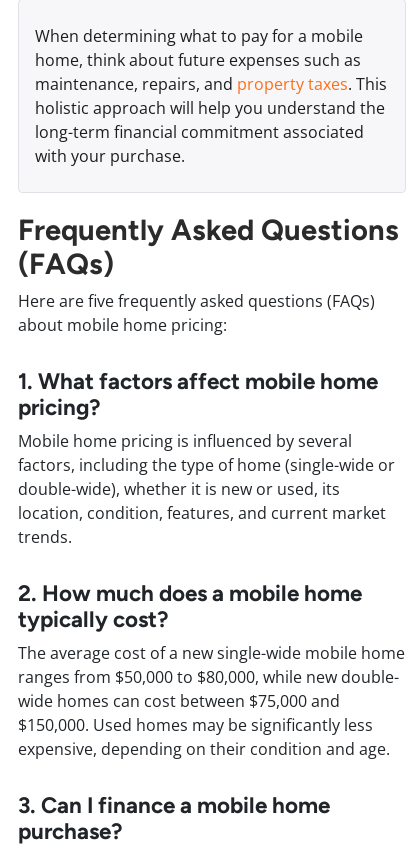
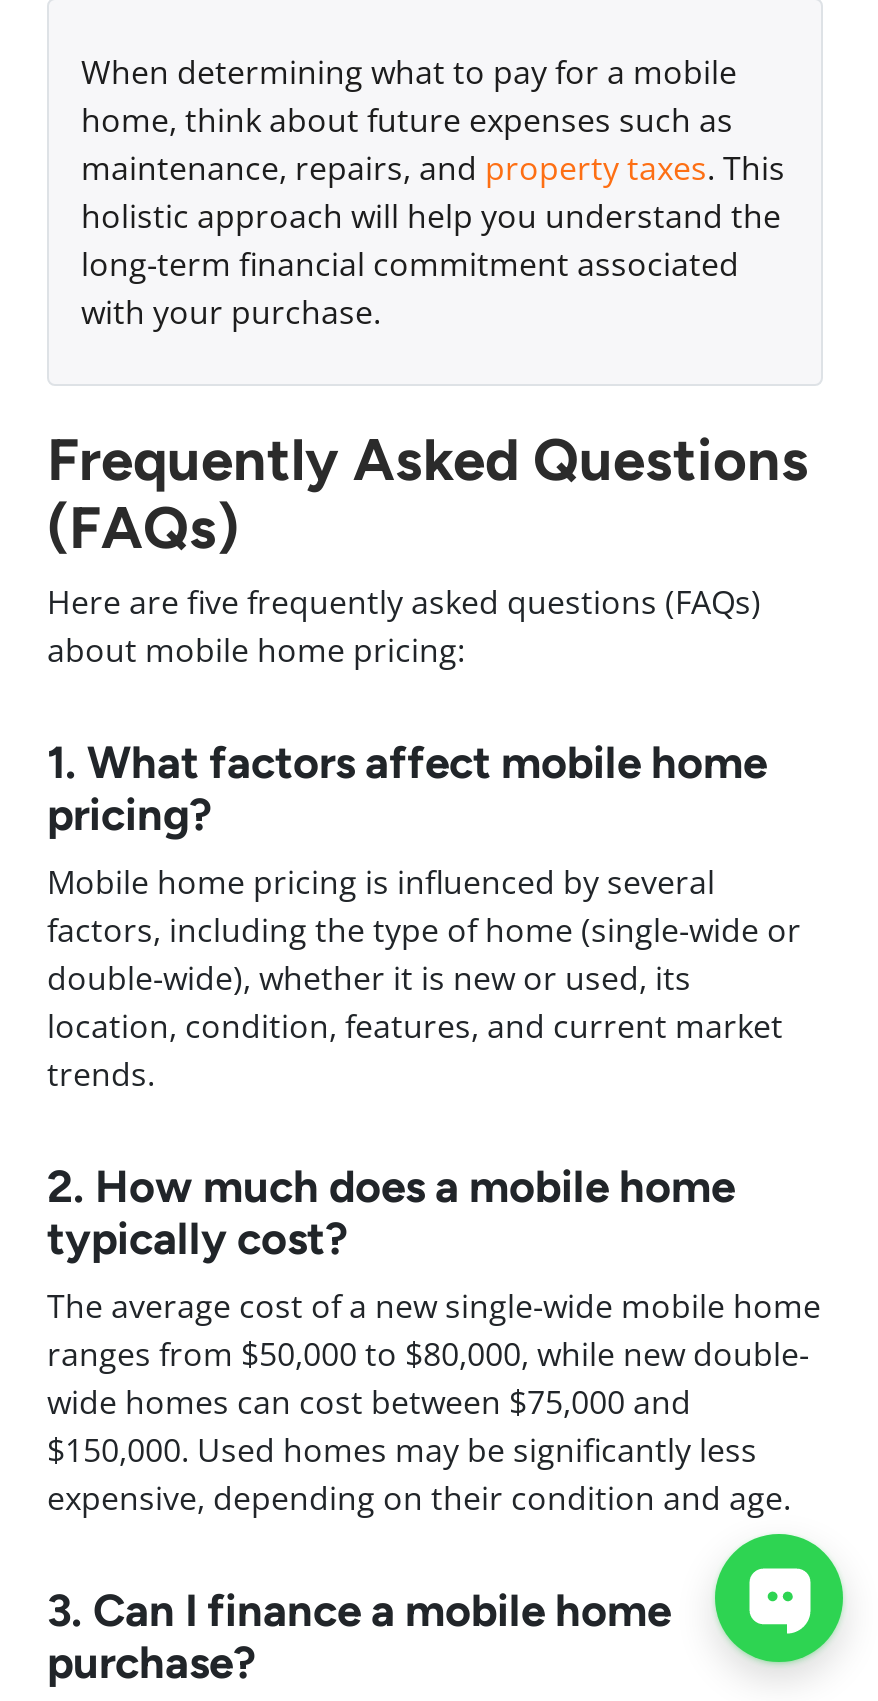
+ [image]
